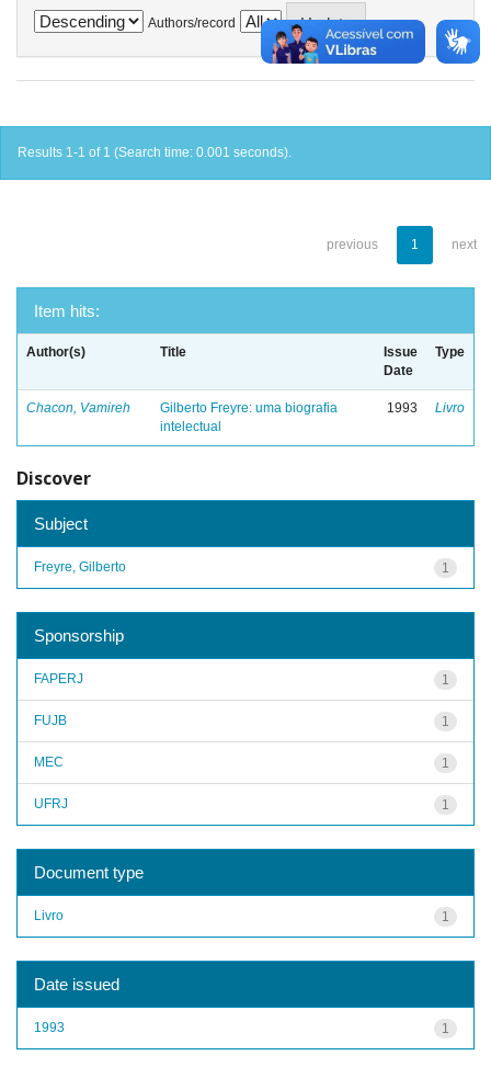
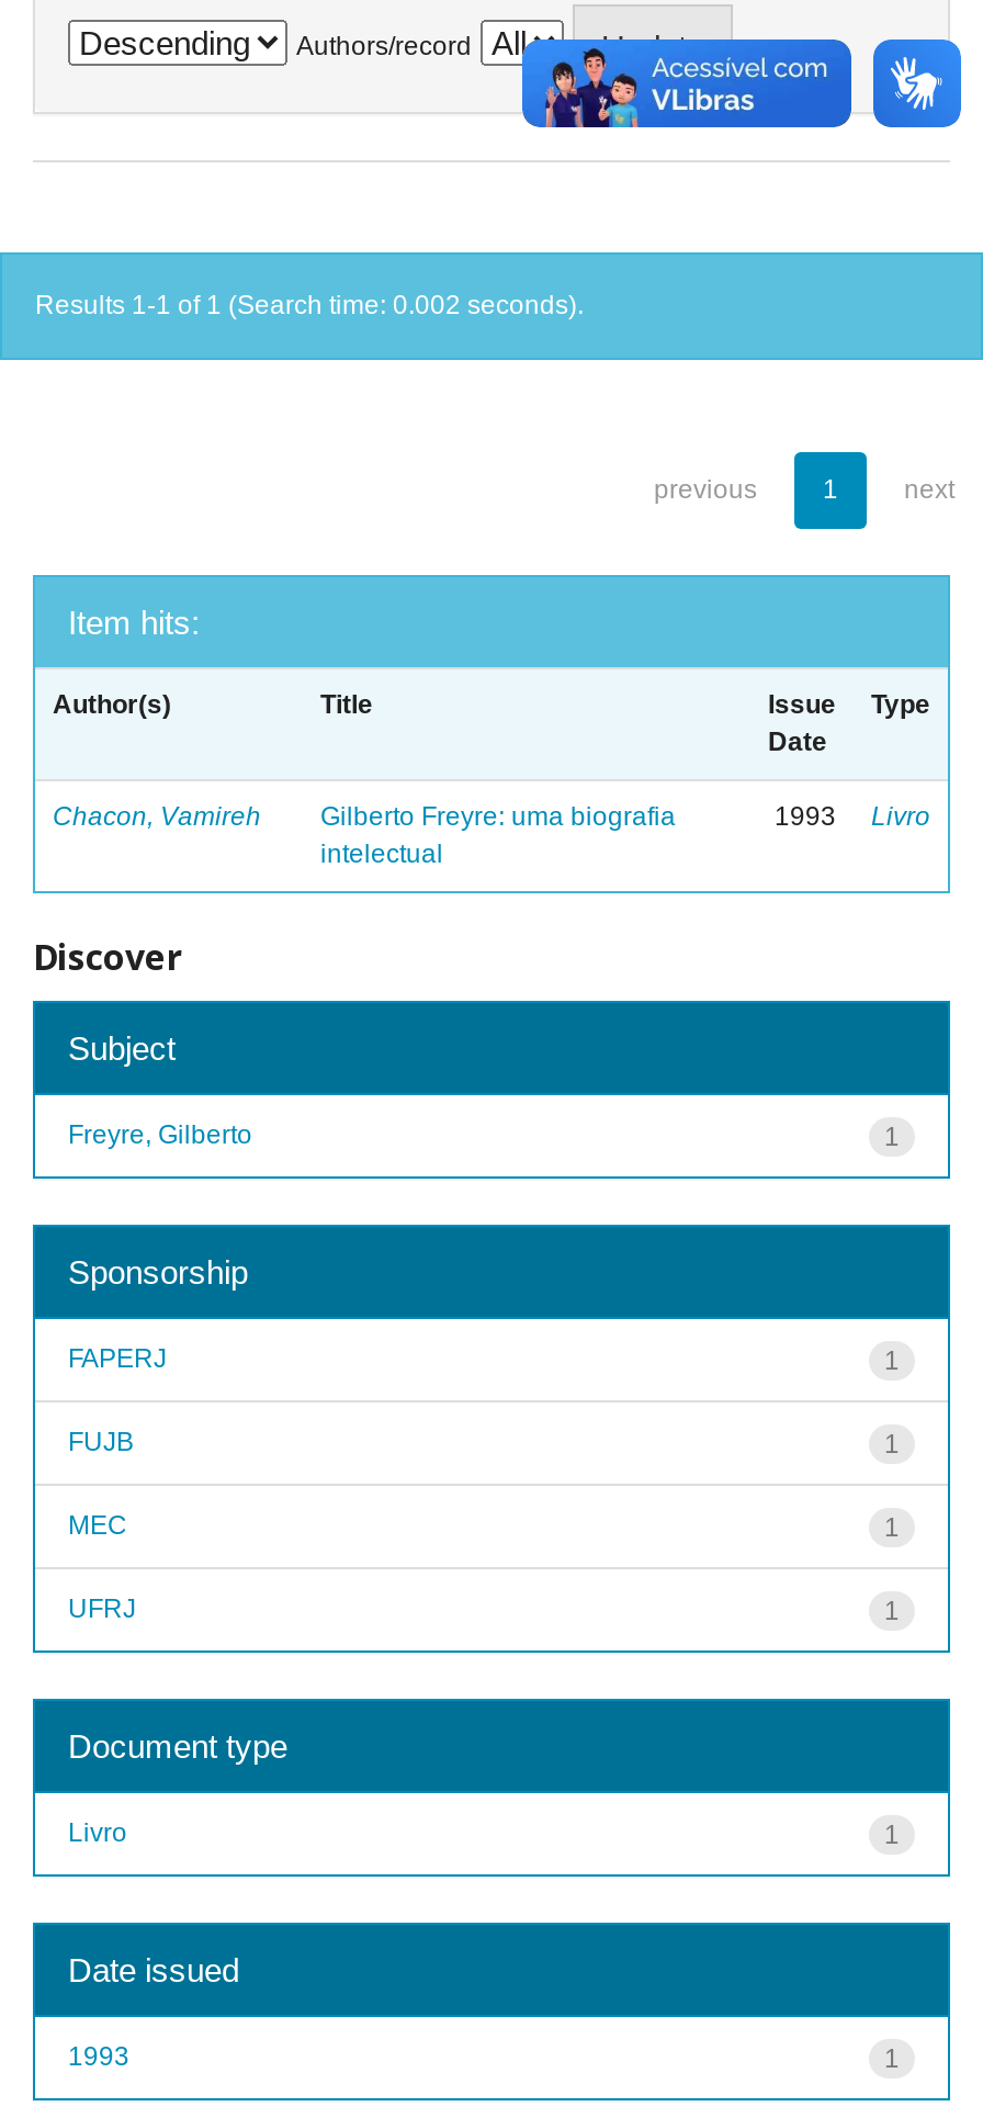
- Results 1-1 of 1 (Search time: 0.001 seconds).
+ Results 1-1 of 1 (Search time: 0.002 seconds).
